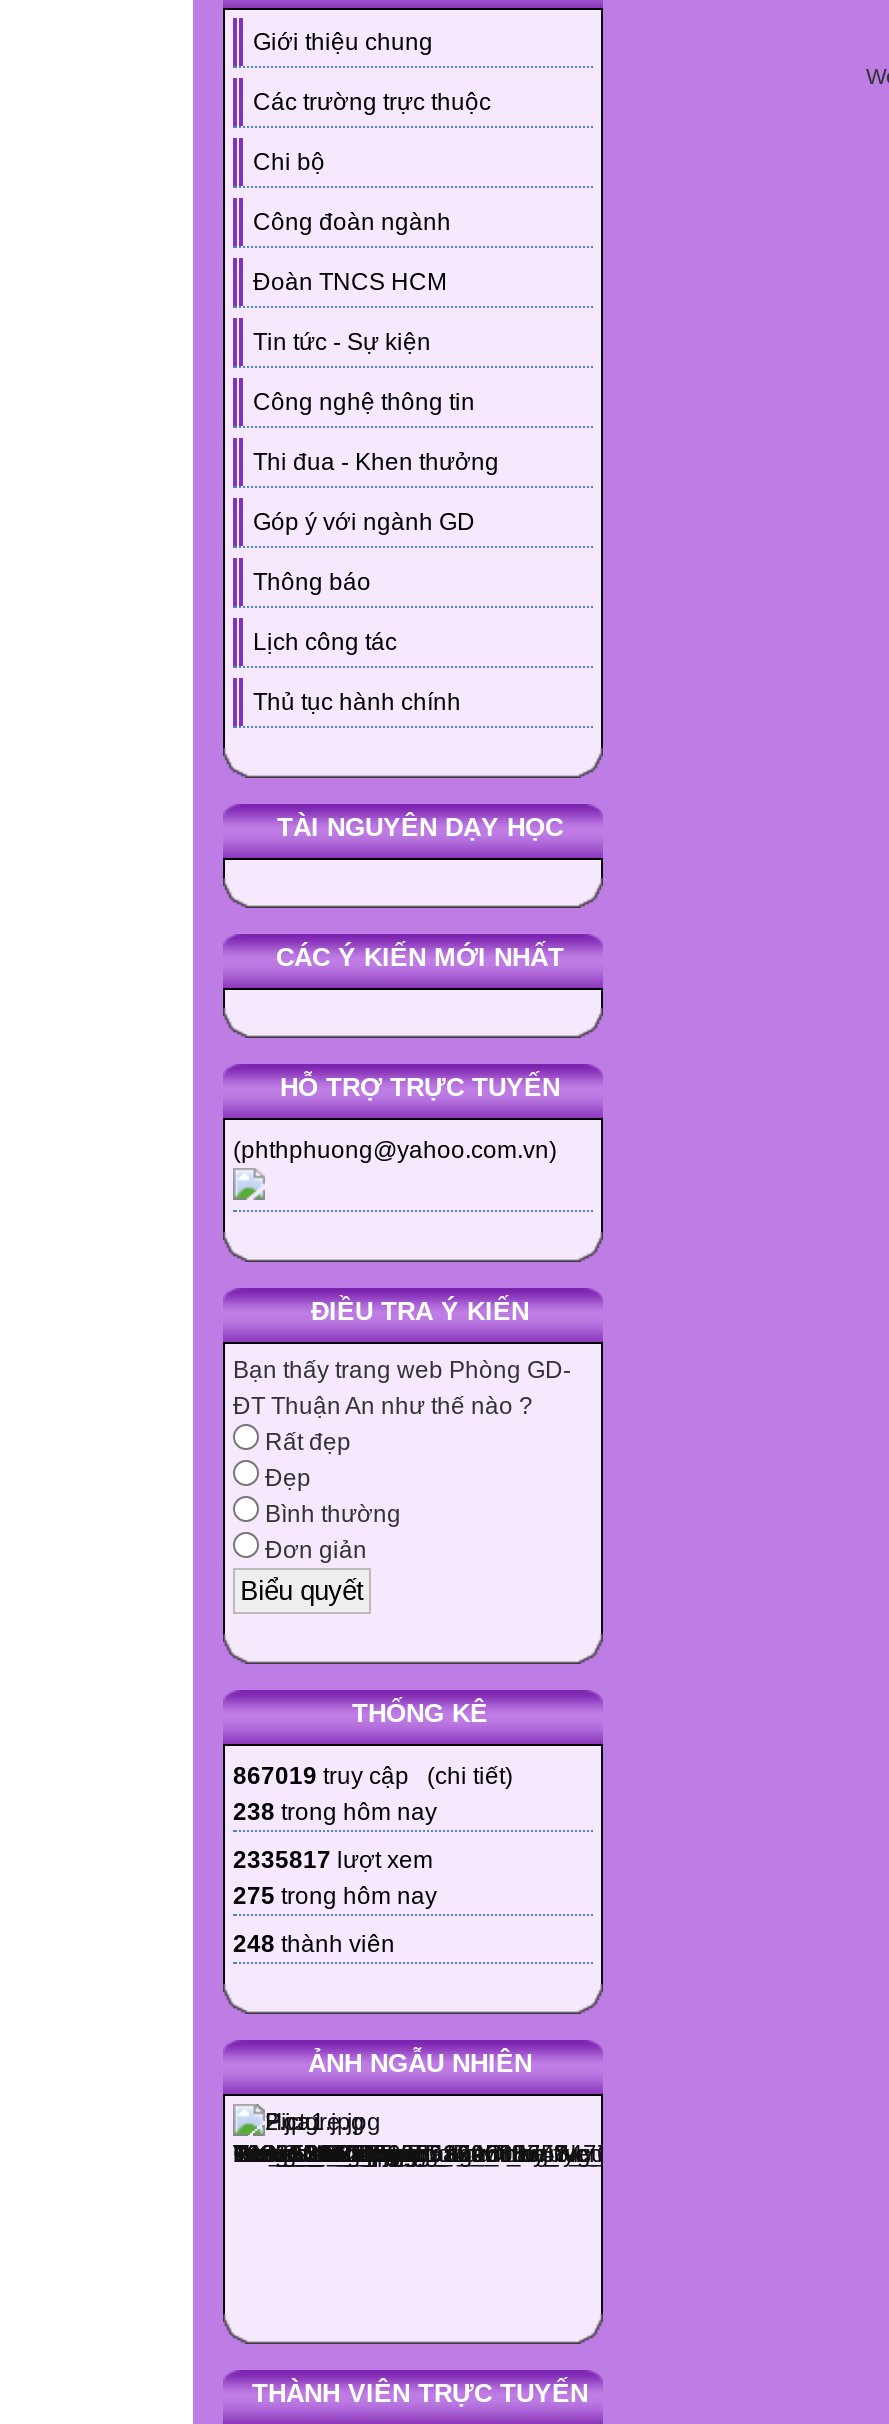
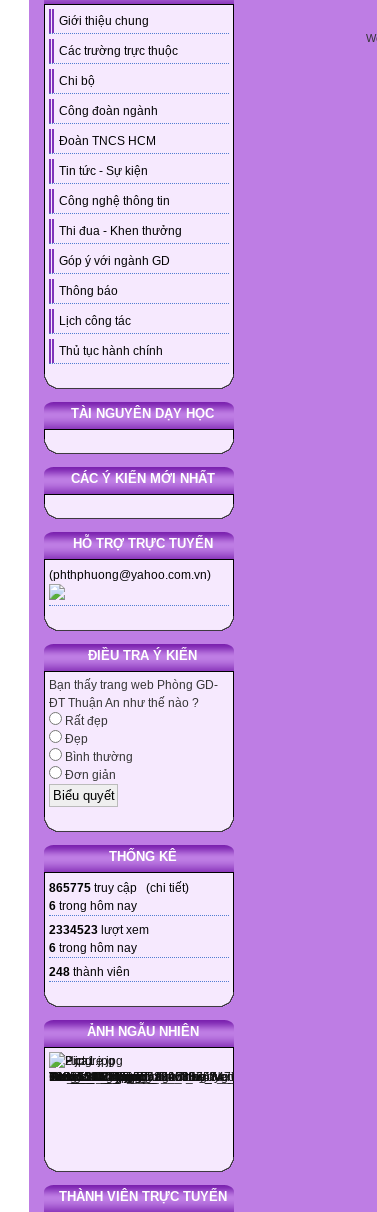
- 867019 truy cập (chi tiết)
+ 865775 truy cập (chi tiết)

- 238 trong hôm nay
+ 6 trong hôm nay

- 2335817 lượt xem
+ 2334523 lượt xem

- 275 trong hôm nay
+ 6 trong hôm nay
